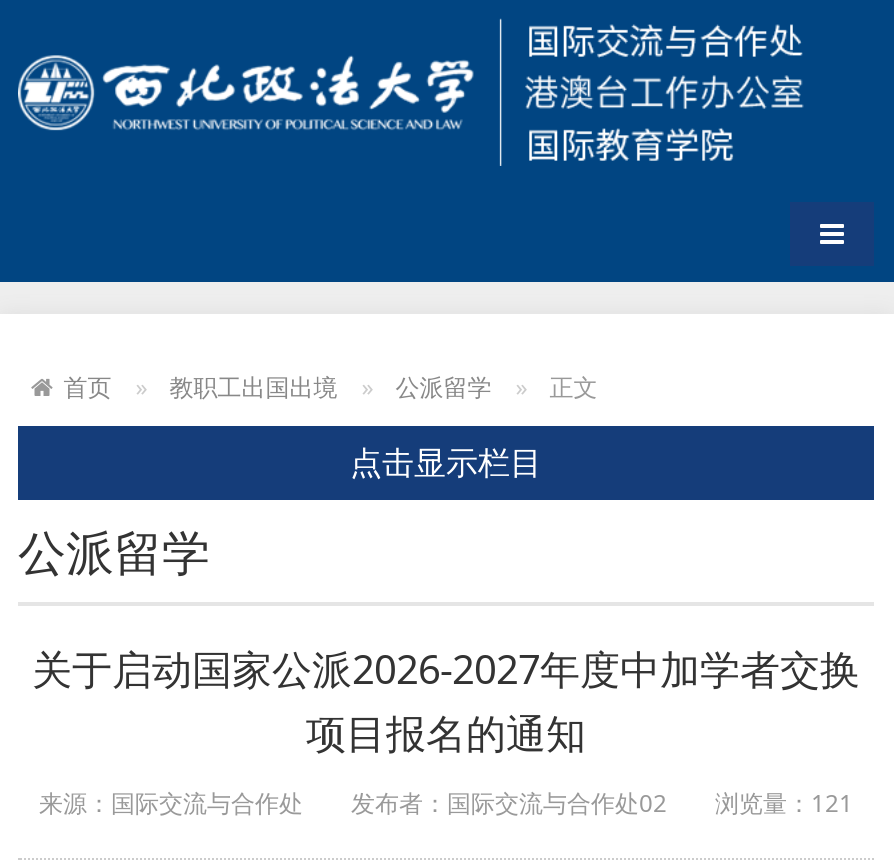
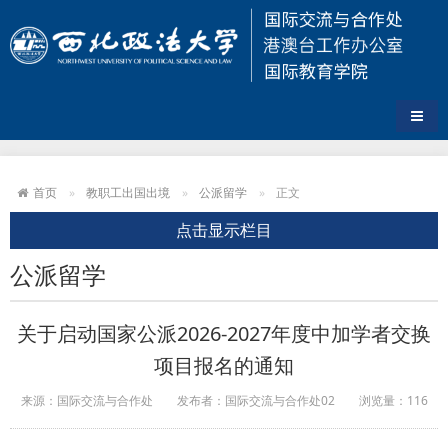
- 来源：国际交流与合作处 发布者：国际交流与合作处02 浏览量：121
+ 来源：国际交流与合作处 发布者：国际交流与合作处02 浏览量：116
